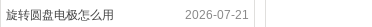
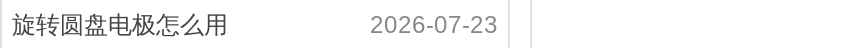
- 2026-07-21
+ 2026-07-23
